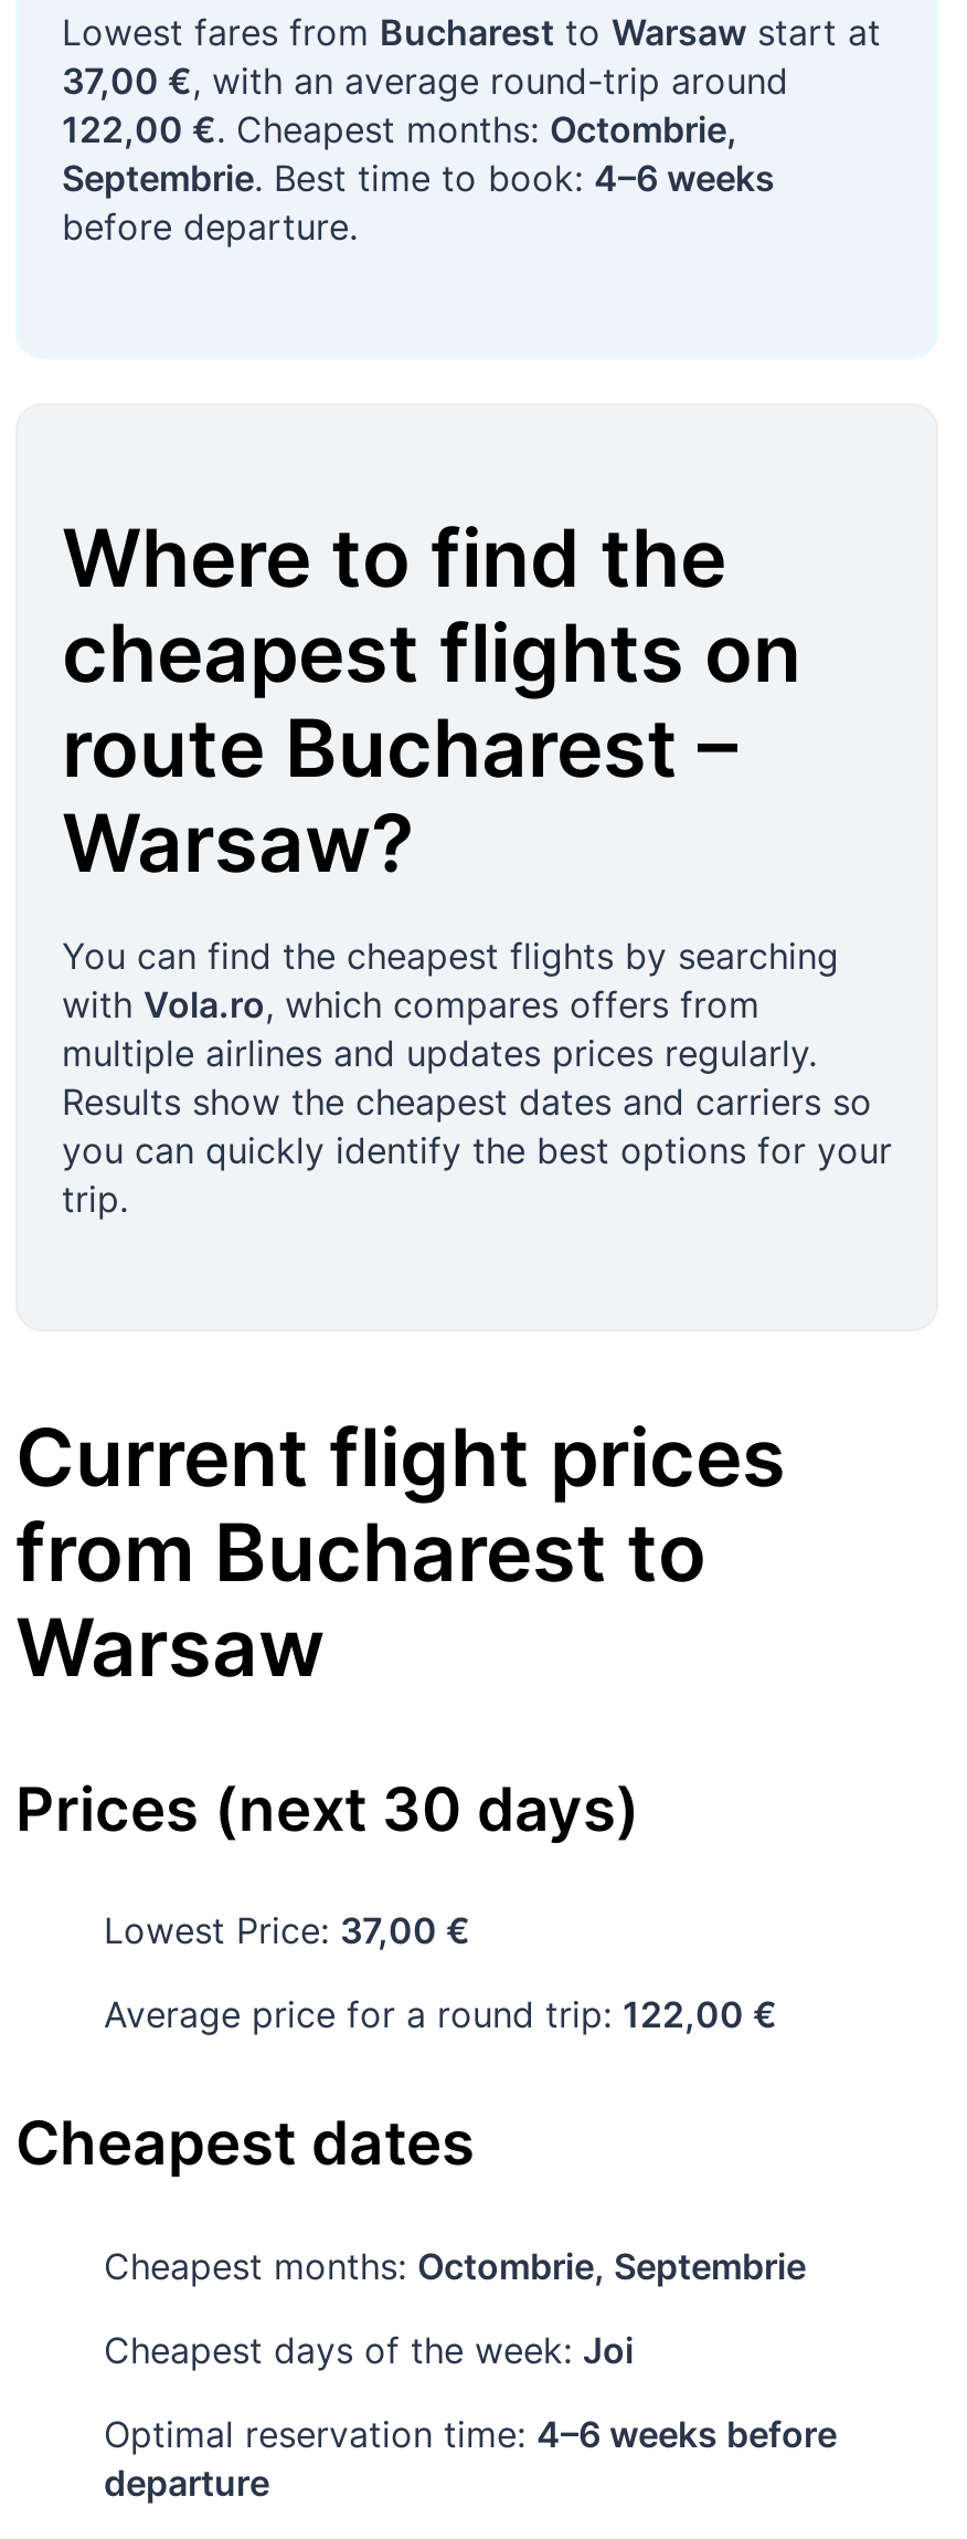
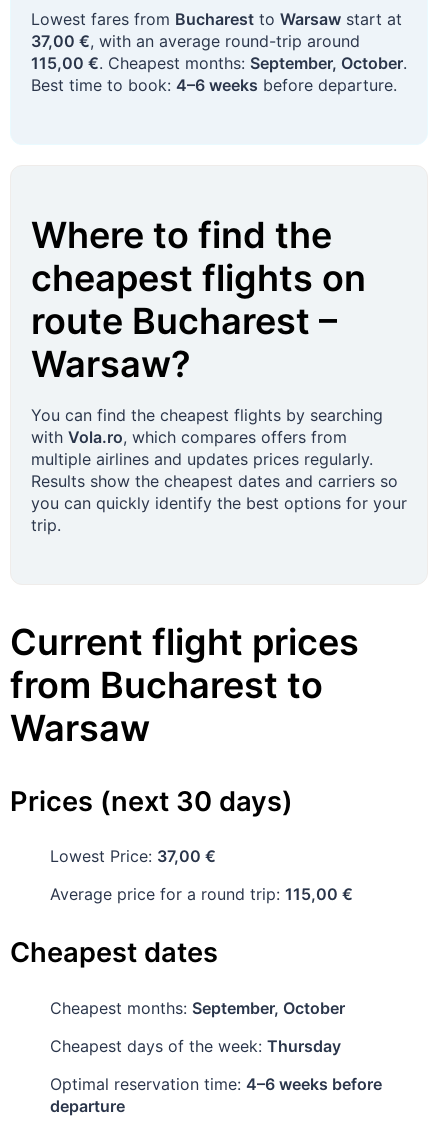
- 122,00 €. Cheapest months: Octombrie,
- Septembrie. Best time to book: 4–6 weeks
- before departure.
+ 115,00 €. Cheapest months: September, October.
+ Best time to book: 4–6 weeks before departure.

- Average price for a round trip: 122,00 €
+ Average price for a round trip: 115,00 €

- Cheapest months: Octombrie, Septembrie
+ Cheapest months: September, October

- Cheapest days of the week: Joi
+ Cheapest days of the week: Thursday
